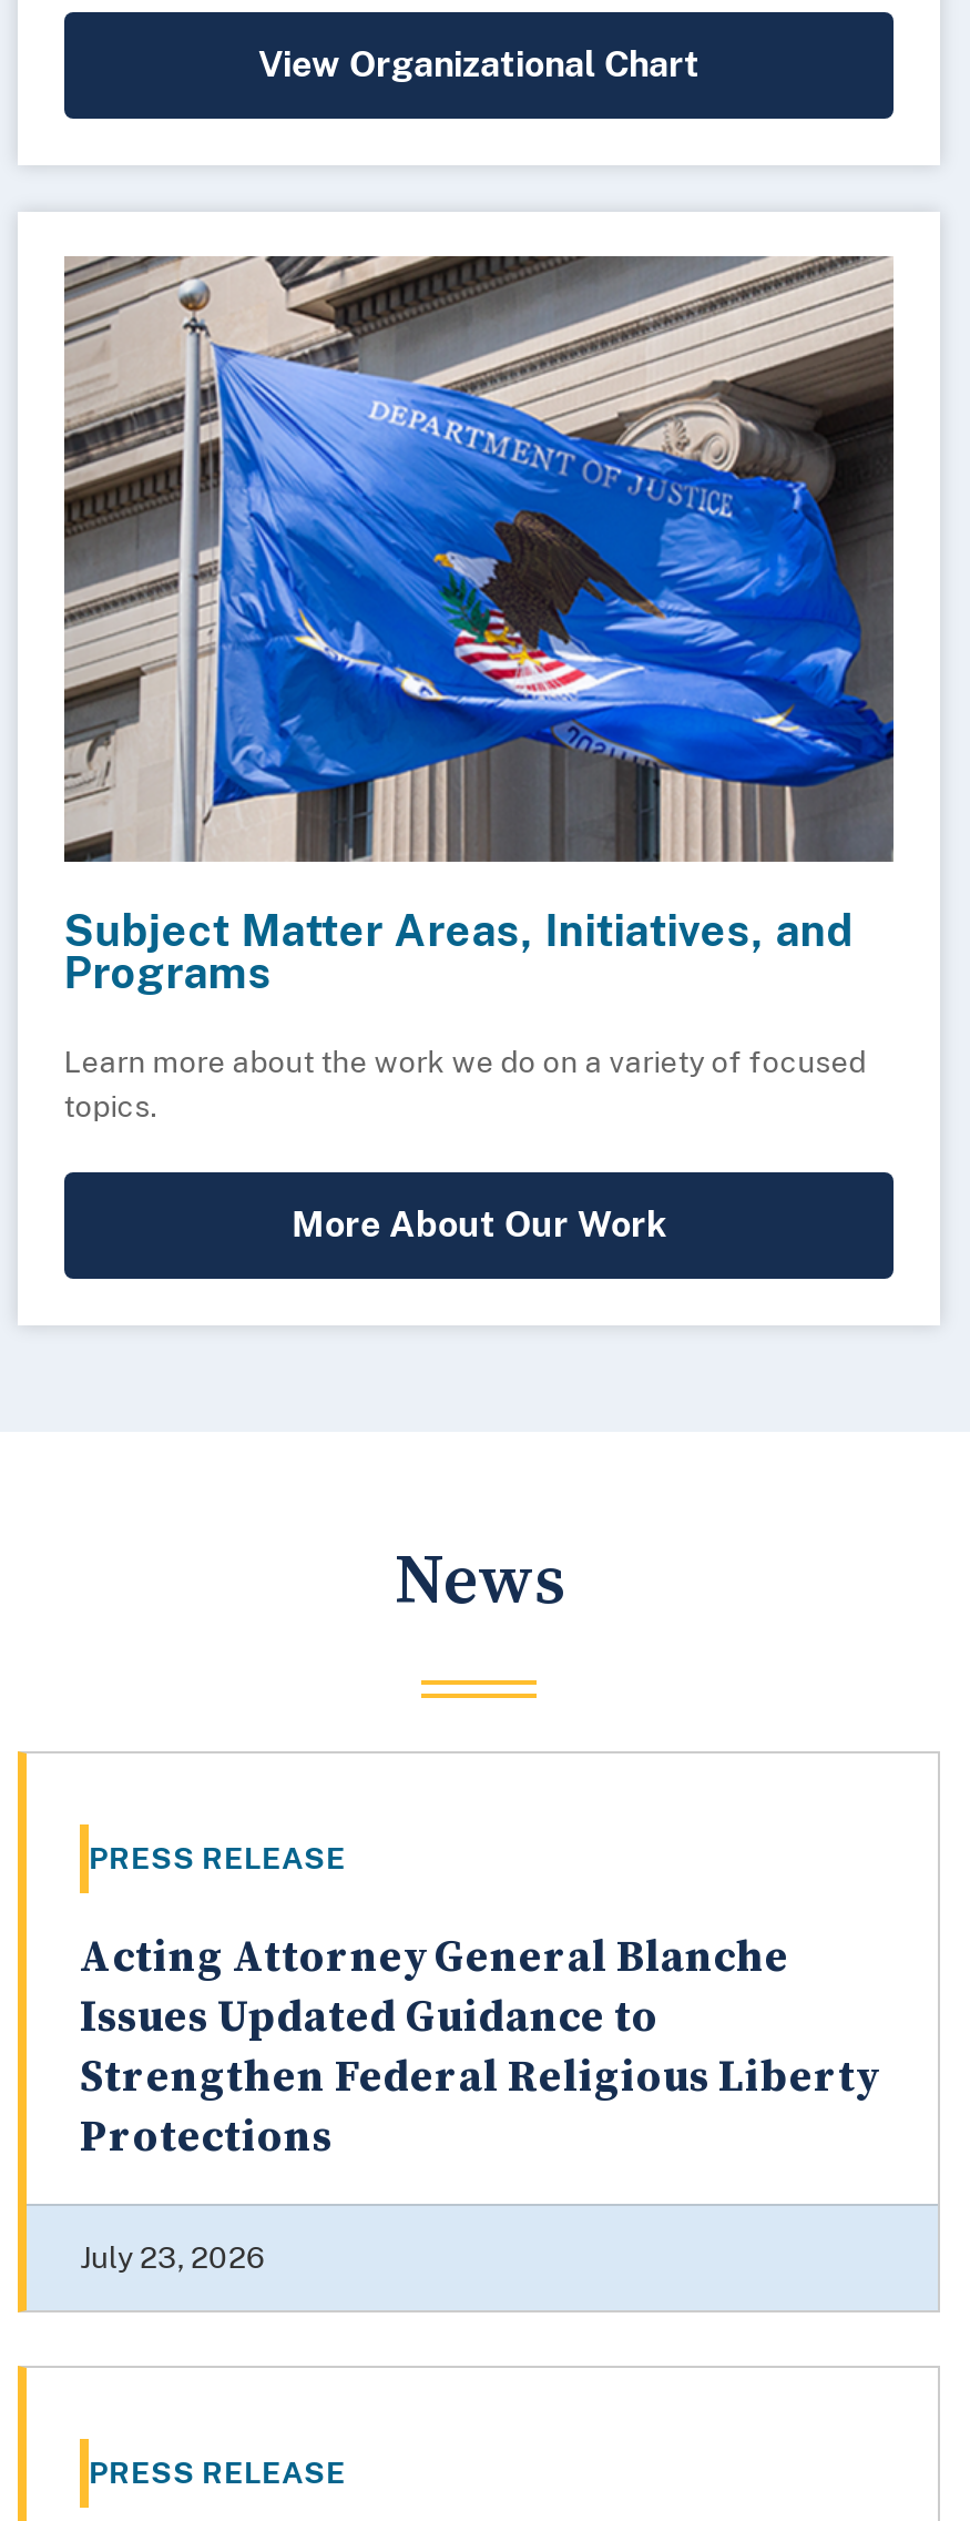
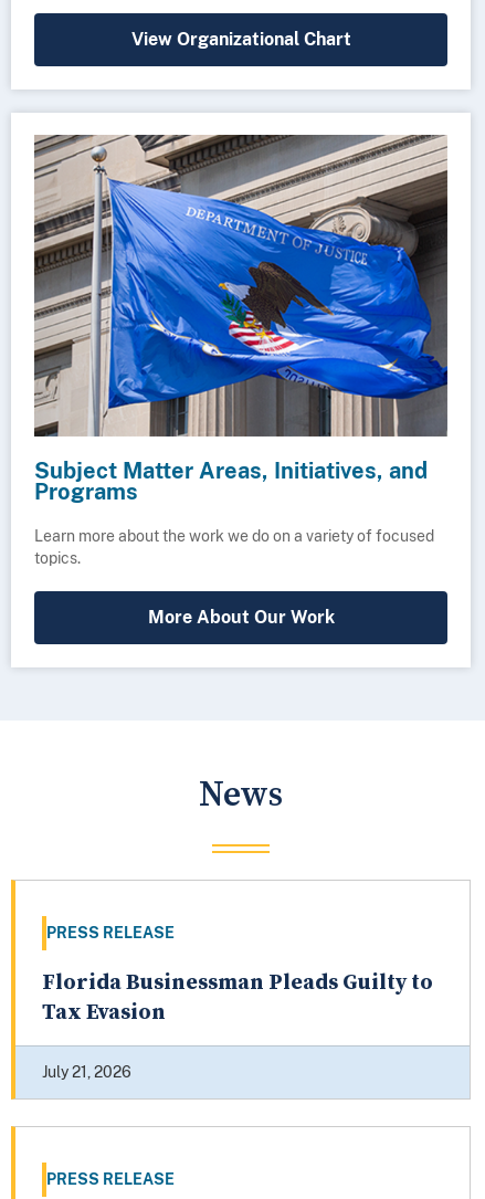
- Acting Attorney General Blanche
- Issues Updated Guidance to
- Strengthen Federal Religious Liberty
- Protections
+ Florida Businessman Pleads Guilty to
+ Tax Evasion

- July 23, 2026
+ July 21, 2026
